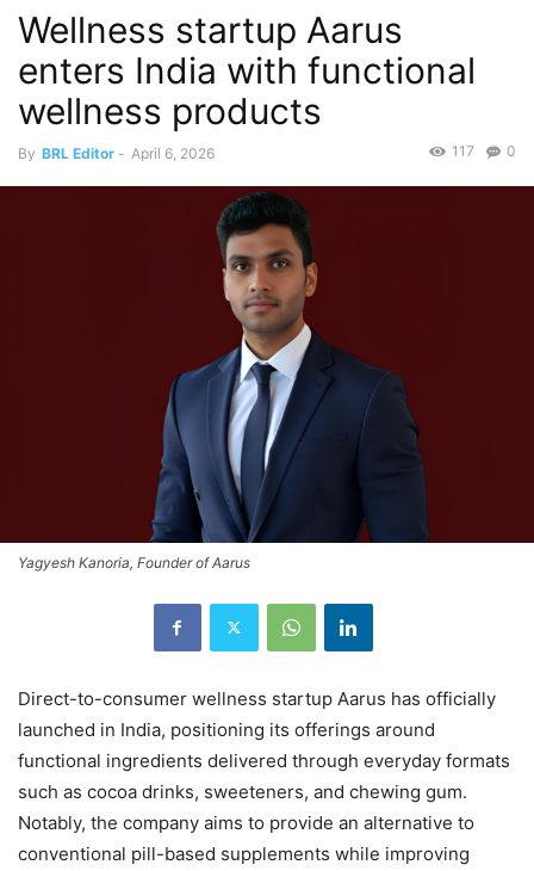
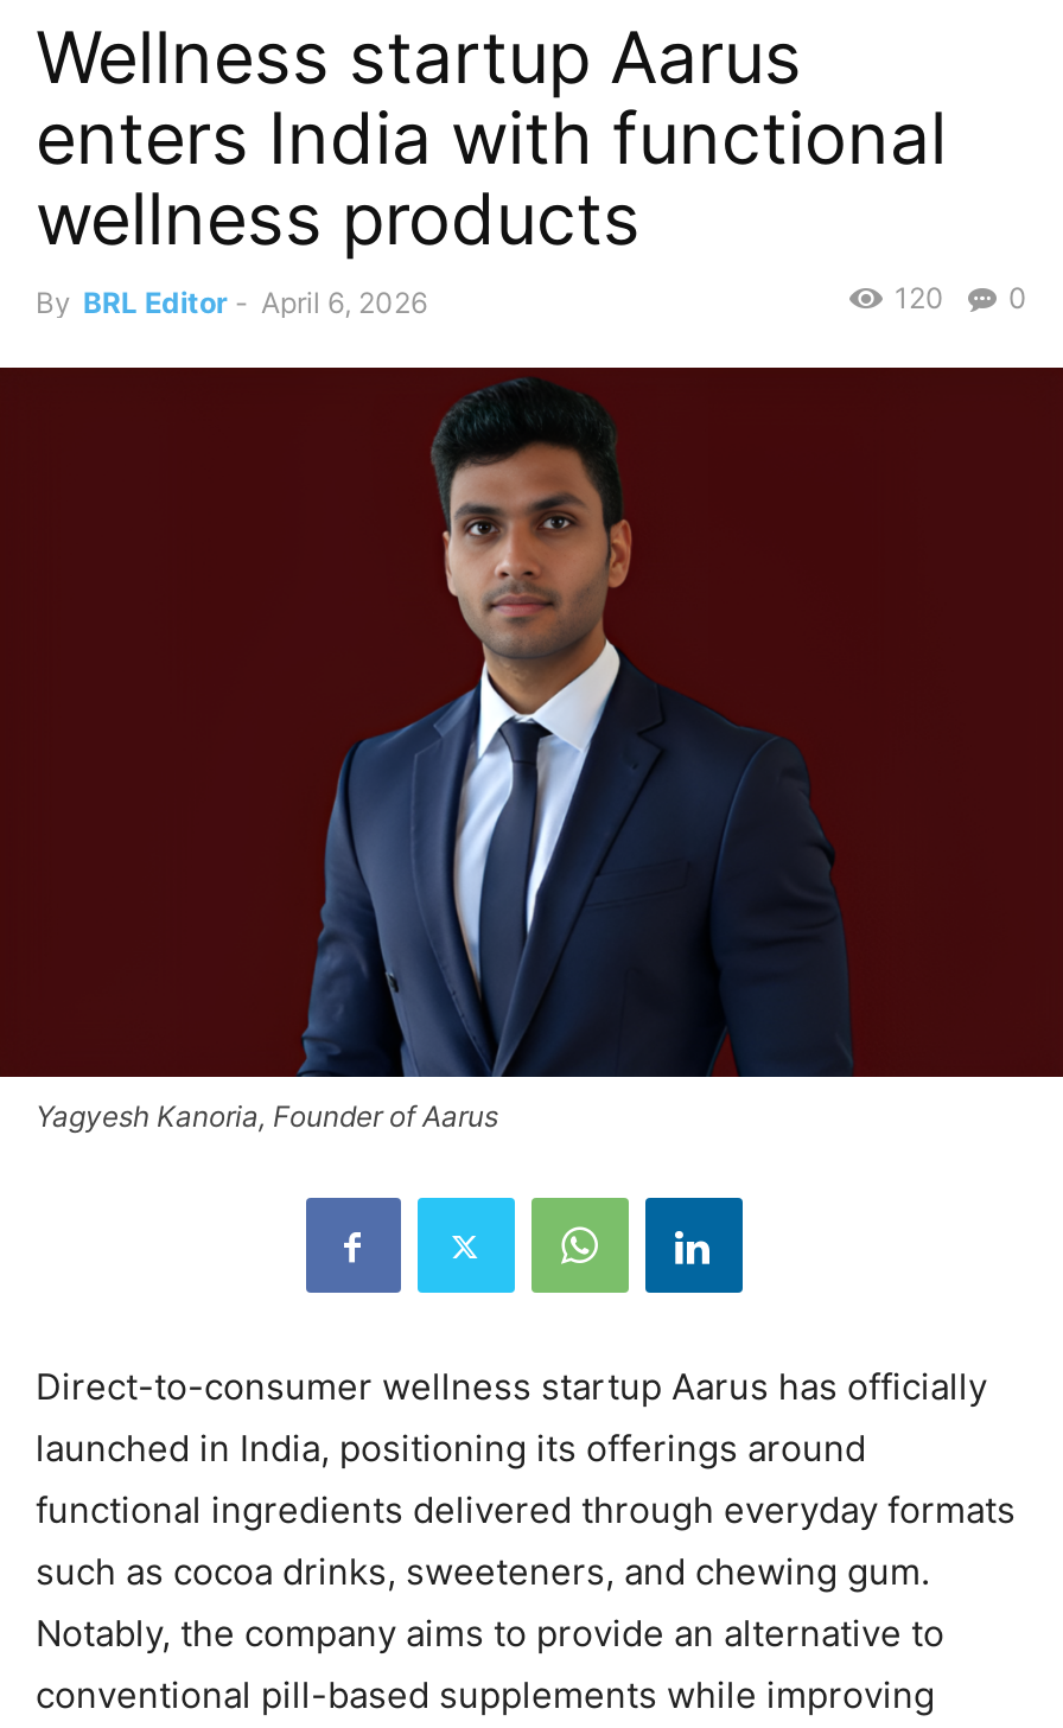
- 117 0
+ 120 0
